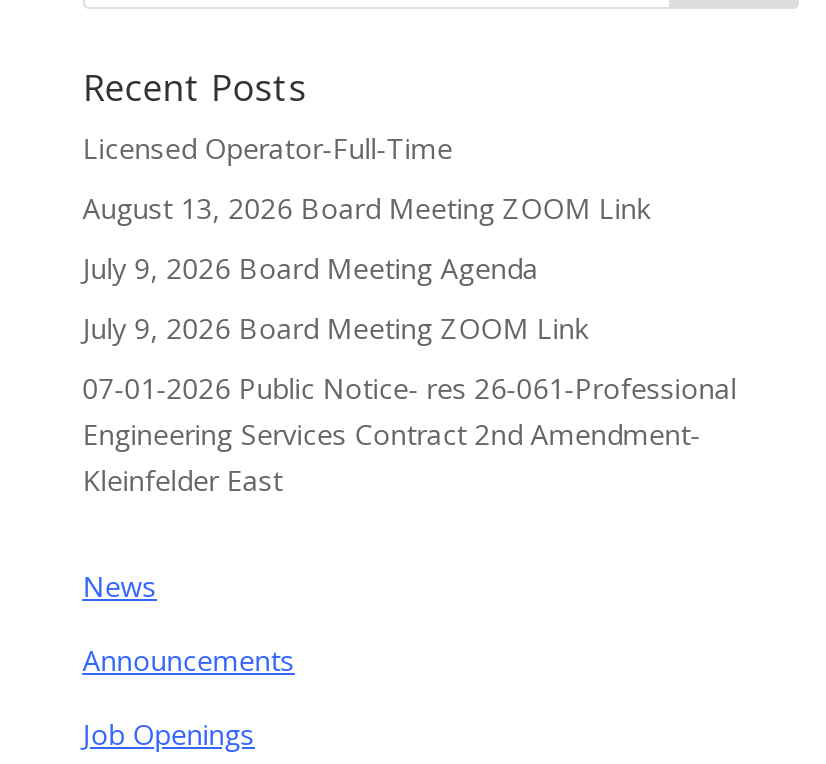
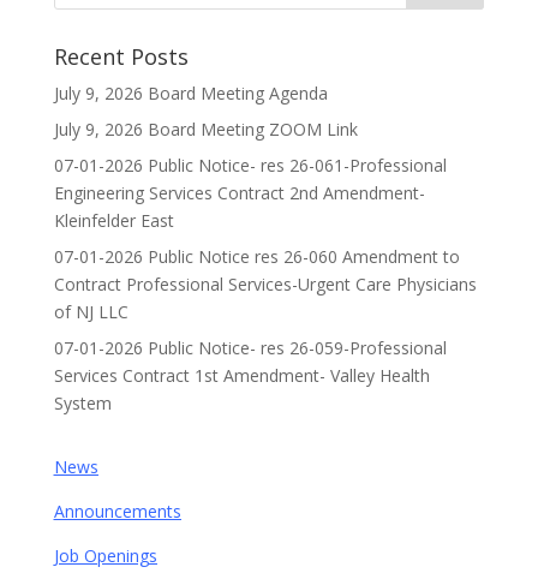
- Licensed Operator-Full-Time
- August 13, 2026 Board Meeting ZOOM Link

moved up: July 9, 2026 Board Meeting Agenda | July 9, 2026 Board Meeting ZOOM Link | 07-01-2026 Public Notice- res 26-061-Professional | Engineering Services Contract 2nd Amendment- | Kleinfelder East

+ 07-01-2026 Public Notice res 26-060 Amendment to
+ Contract Professional Services-Urgent Care Physicians
+ of NJ LLC
+ 07-01-2026 Public Notice- res 26-059-Professional
+ Services Contract 1st Amendment- Valley Health
+ System
